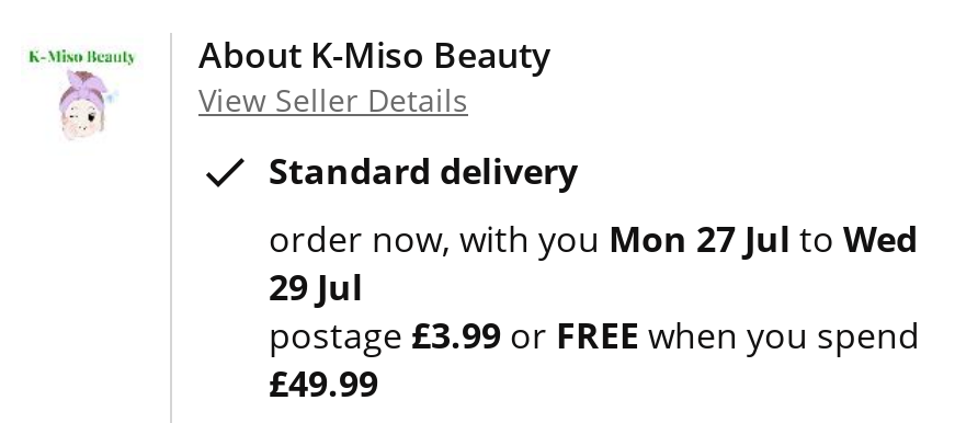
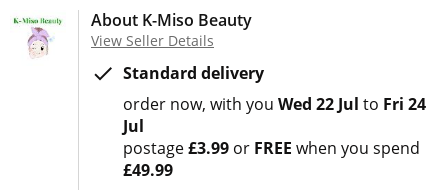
- order now with you Mon 27 Jul to Wed
- 29 Jul
+ order now with you Wed 22 Jul to Fri 24
+ Jul
